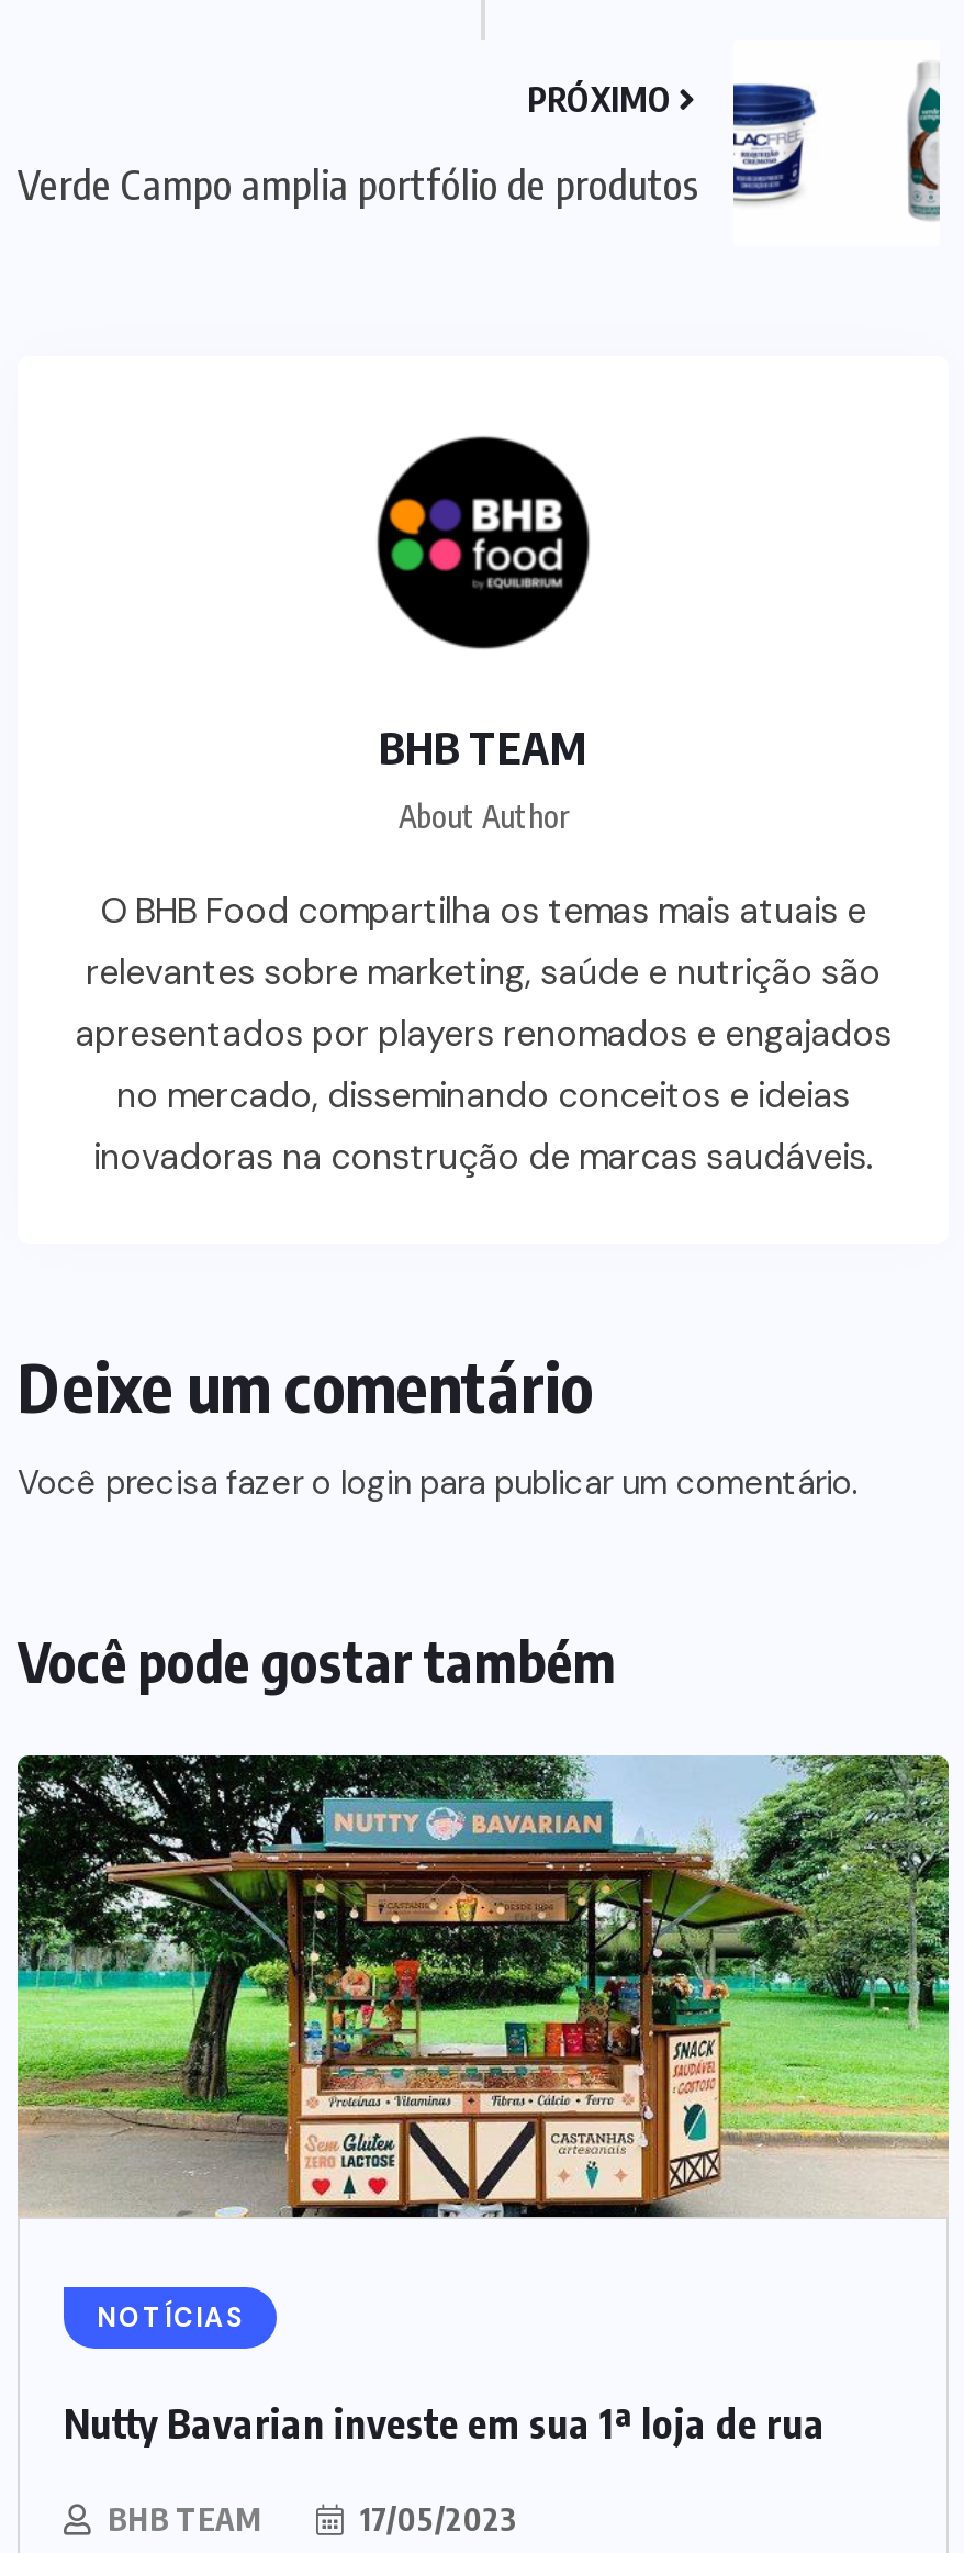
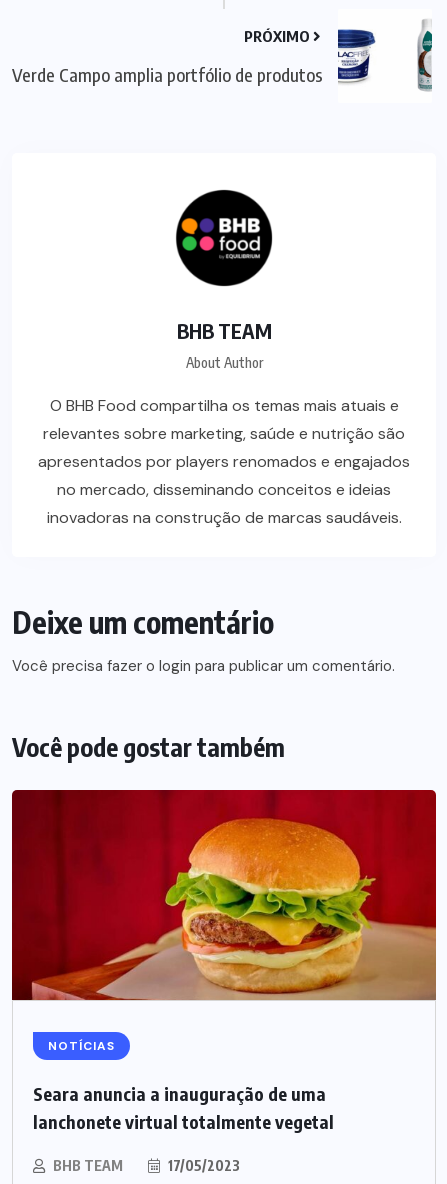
- [image]
+ [image]

- Nutty Bavarian investe em sua 1ª loja de rua
+ Seara anuncia a inauguração de uma
+ lanchonete virtual totalmente vegetal
